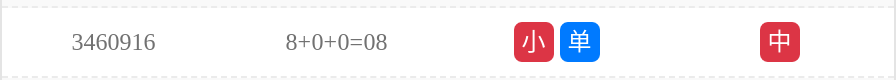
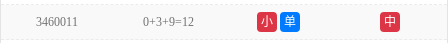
- 3460916
+ 3460011

- 8+0+0=08
+ 0+3+9=12
